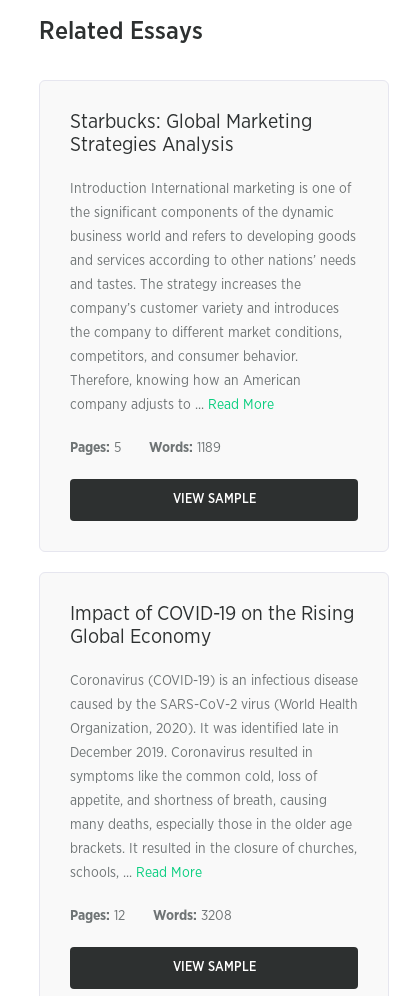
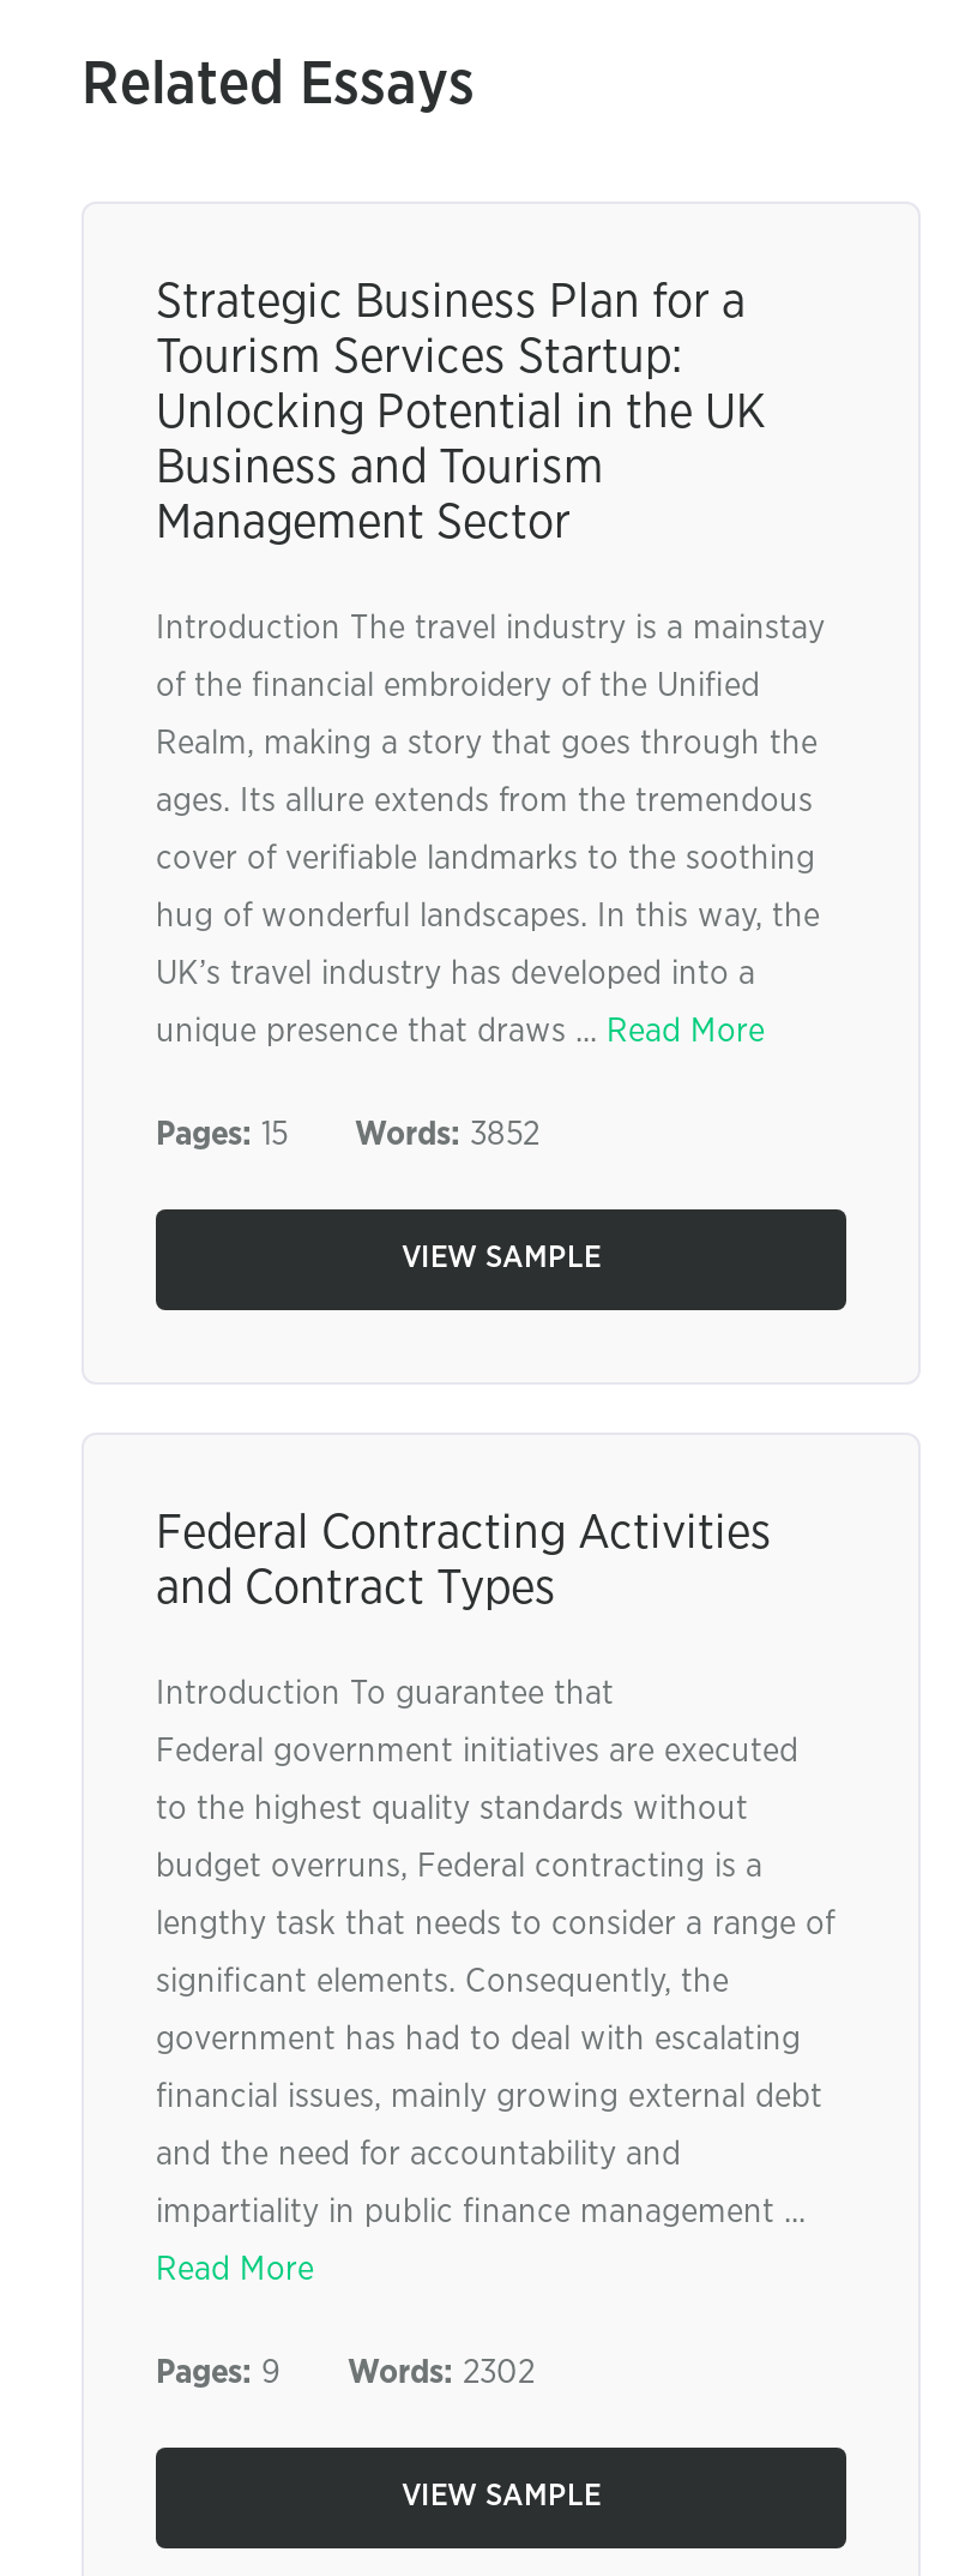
- Starbucks: Global Marketing
- Strategies Analysis
- Introduction International marketing is one of
- the significant components of the dynamic
- business world and refers to developing goods
- and services according to other nations’ needs
- and tastes. The strategy increases the
- company’s customer variety and introduces
- the company to different market conditions,
- competitors, and consumer behavior.
- Therefore, knowing how an American
- company adjusts to ... Read More
- Pages: 5 Words: 1189
+ Strategic Business Plan for a
+ Tourism Services Startup:
+ Unlocking Potential in the UK
+ Business and Tourism
+ Management Sector
+ Introduction The travel industry is a mainstay
+ of the financial embroidery of the Unified
+ Realm, making a story that goes through the
+ ages. Its allure extends from the tremendous
+ cover of verifiable landmarks to the soothing
+ hug of wonderful landscapes. In this way, the
+ UK’s travel industry has developed into a
+ unique presence that draws ... Read More
+ Pages: 15 Words: 3852

- Impact of COVID-19 on the Rising
- Global Economy
- Coronavirus (COVID-19) is an infectious disease
- caused by the SARS-CoV-2 virus (World Health
- Organization, 2020). It was identified late in
- December 2019. Coronavirus resulted in
- symptoms like the common cold, loss of
- appetite, and shortness of breath, causing
- many deaths, especially those in the older age
- brackets. It resulted in the closure of churches,
- schools, ... Read More
- Pages: 12 Words: 3208
+ Federal Contracting Activities
+ and Contract Types
+ Introduction To guarantee that
+ Federal government initiatives are executed
+ to the highest quality standards without
+ budget overruns, Federal contracting is a
+ lengthy task that needs to consider a range of
+ significant elements. Consequently, the
+ government has had to deal with escalating
+ financial issues, mainly growing external debt
+ and the need for accountability and
+ impartiality in public finance management ...
+ Read More
+ Pages: 9 Words: 2302
